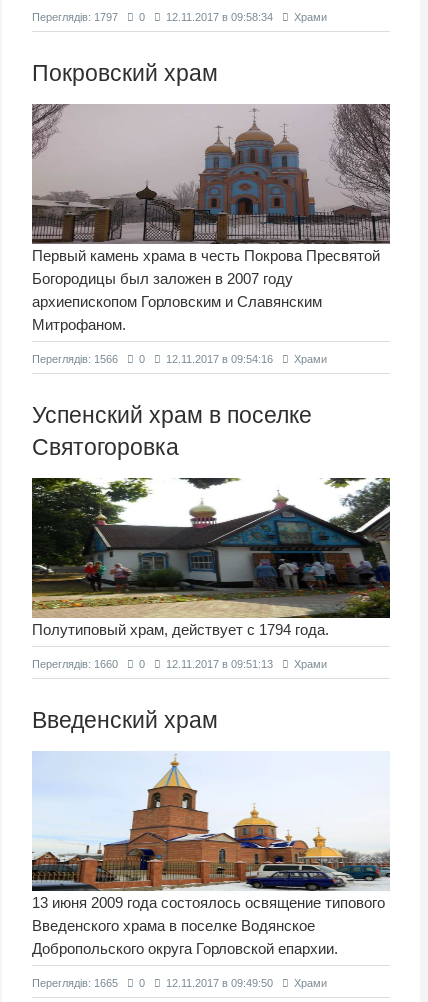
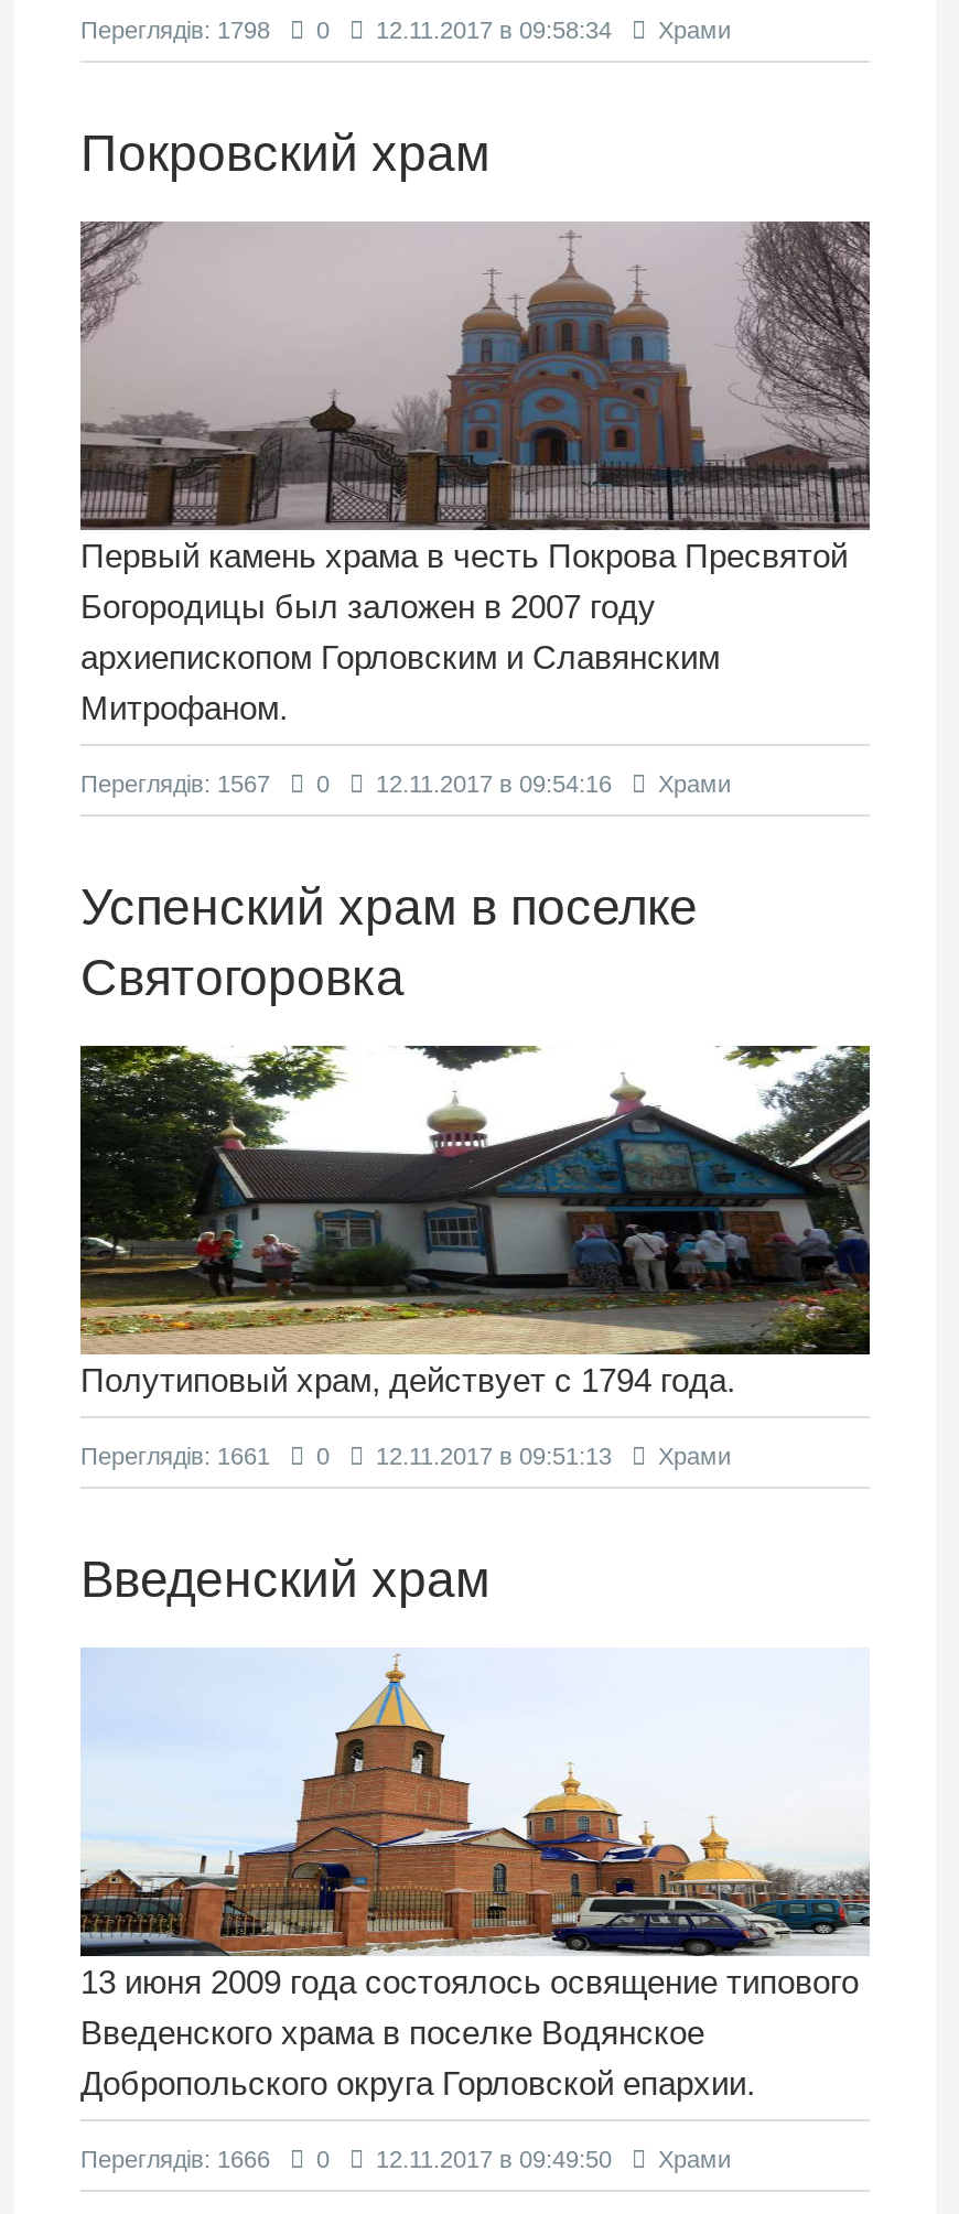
- Переглядiв: 1797 0 12.11.2017 в 09:58:34 Храми
+ Переглядiв: 1798 0 12.11.2017 в 09:58:34 Храми

- Переглядiв: 1566 0 12.11.2017 в 09:54:16 Храми
+ Переглядiв: 1567 0 12.11.2017 в 09:54:16 Храми

- Переглядiв: 1660 0 12.11.2017 в 09:51:13 Храми
+ Переглядiв: 1661 0 12.11.2017 в 09:51:13 Храми

- Переглядiв: 1665 0 12.11.2017 в 09:49:50 Храми
+ Переглядiв: 1666 0 12.11.2017 в 09:49:50 Храми
